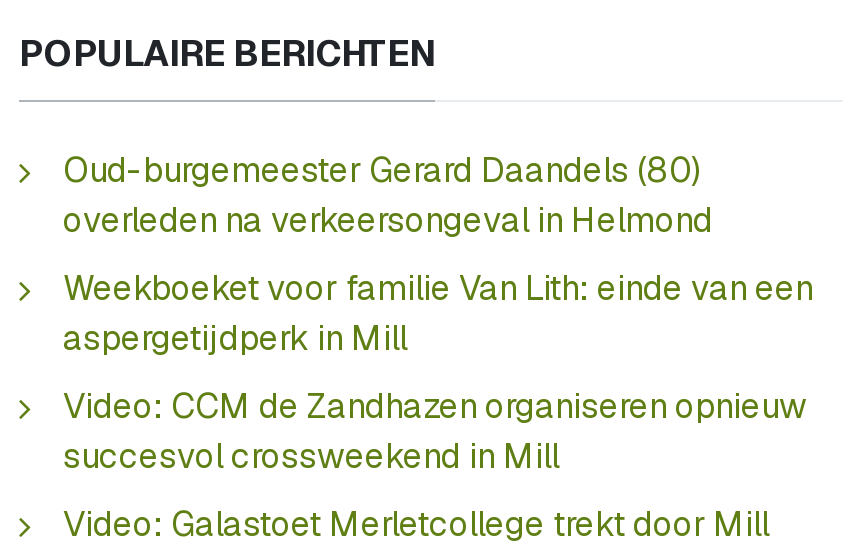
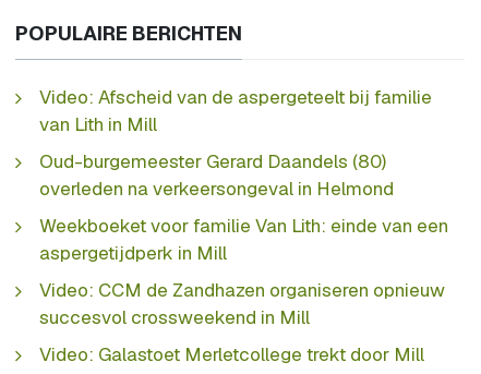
+ Video: Afscheid van de aspergeteelt bij familie
+ van Lith in Mill
